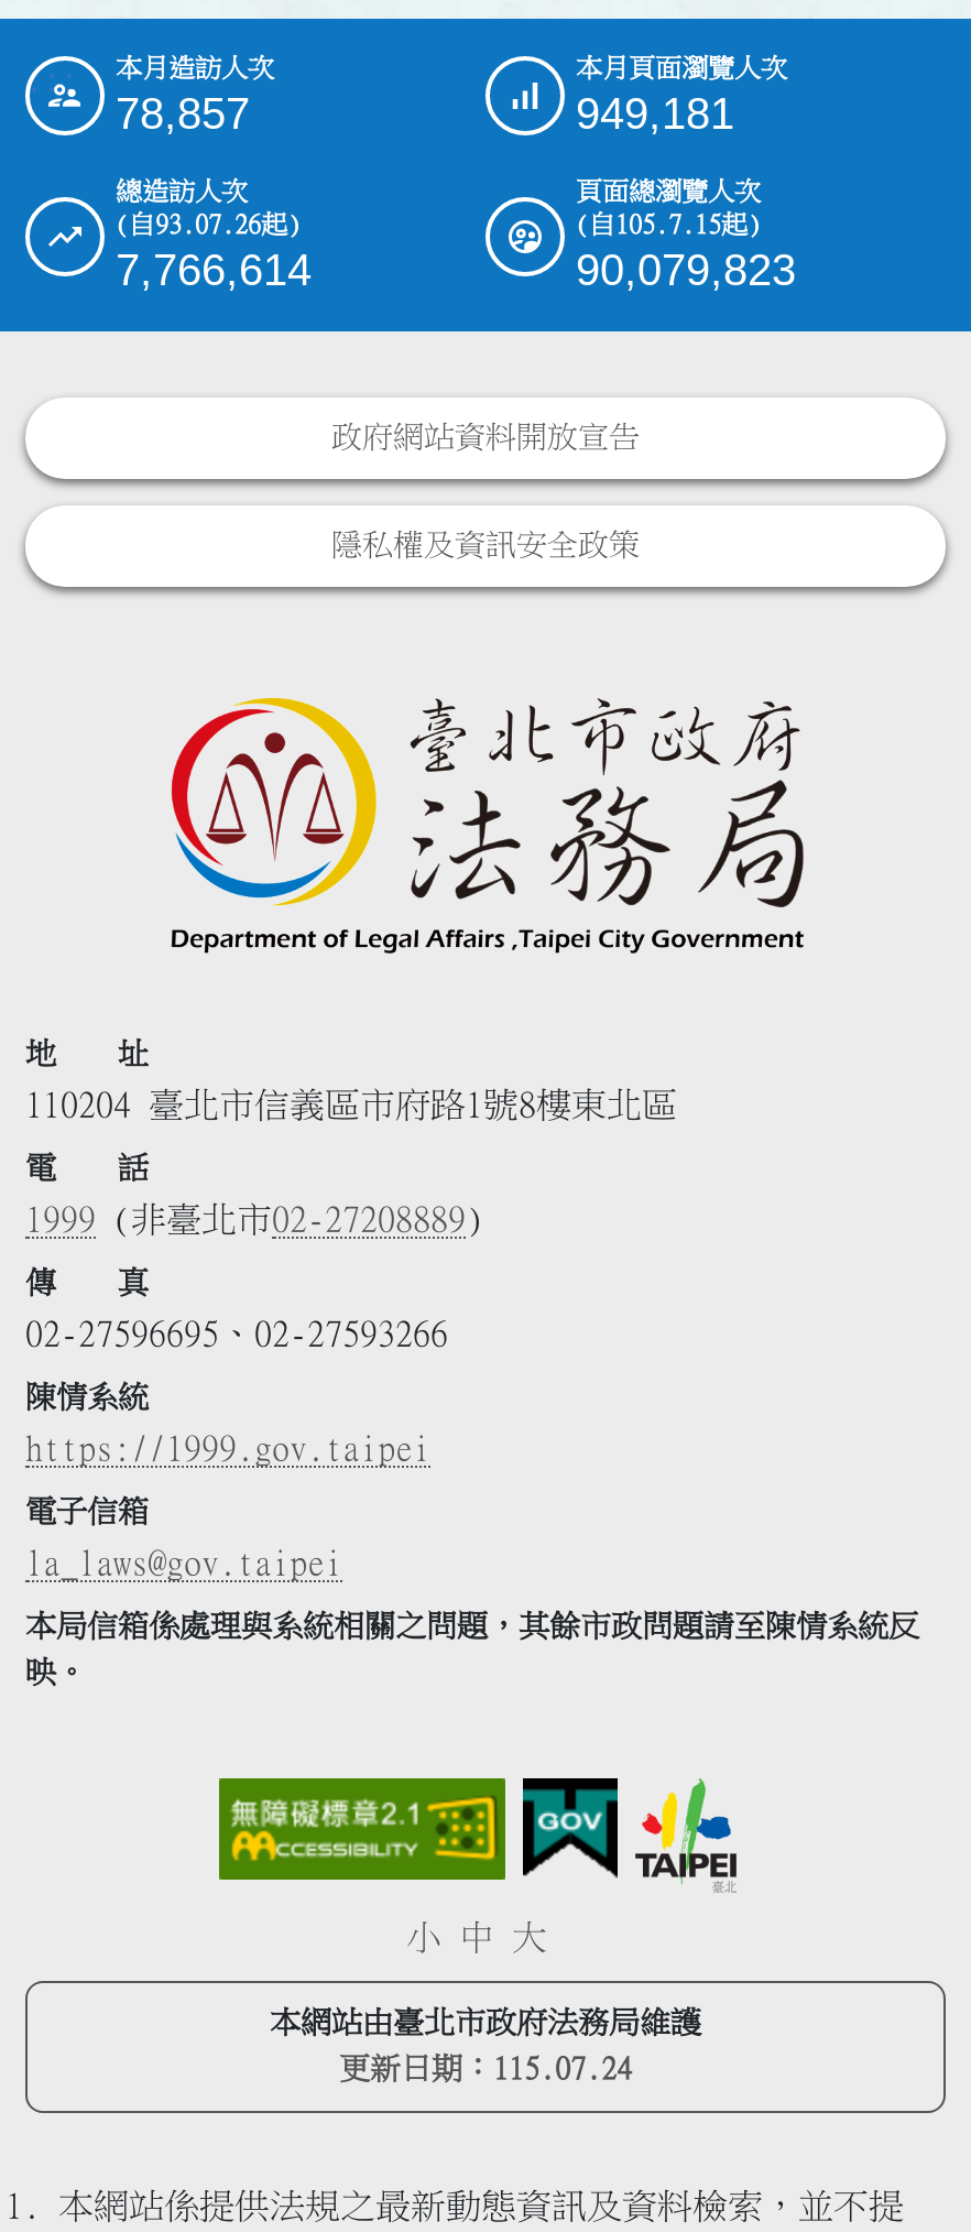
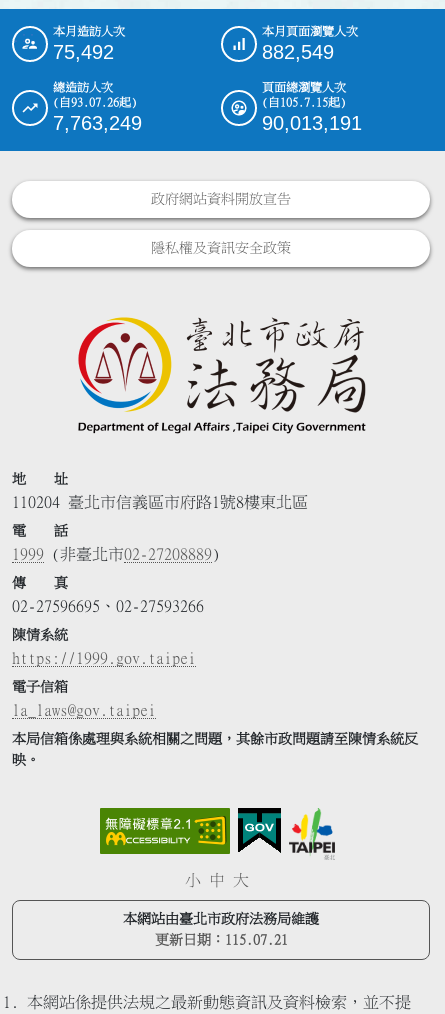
- 78,857
+ 75,492

- 949,181
+ 882,549

- 7,766,614
+ 7,763,249

- 90,079,823
+ 90,013,191

- 更新日期：115.07.24
+ 更新日期：115.07.21
